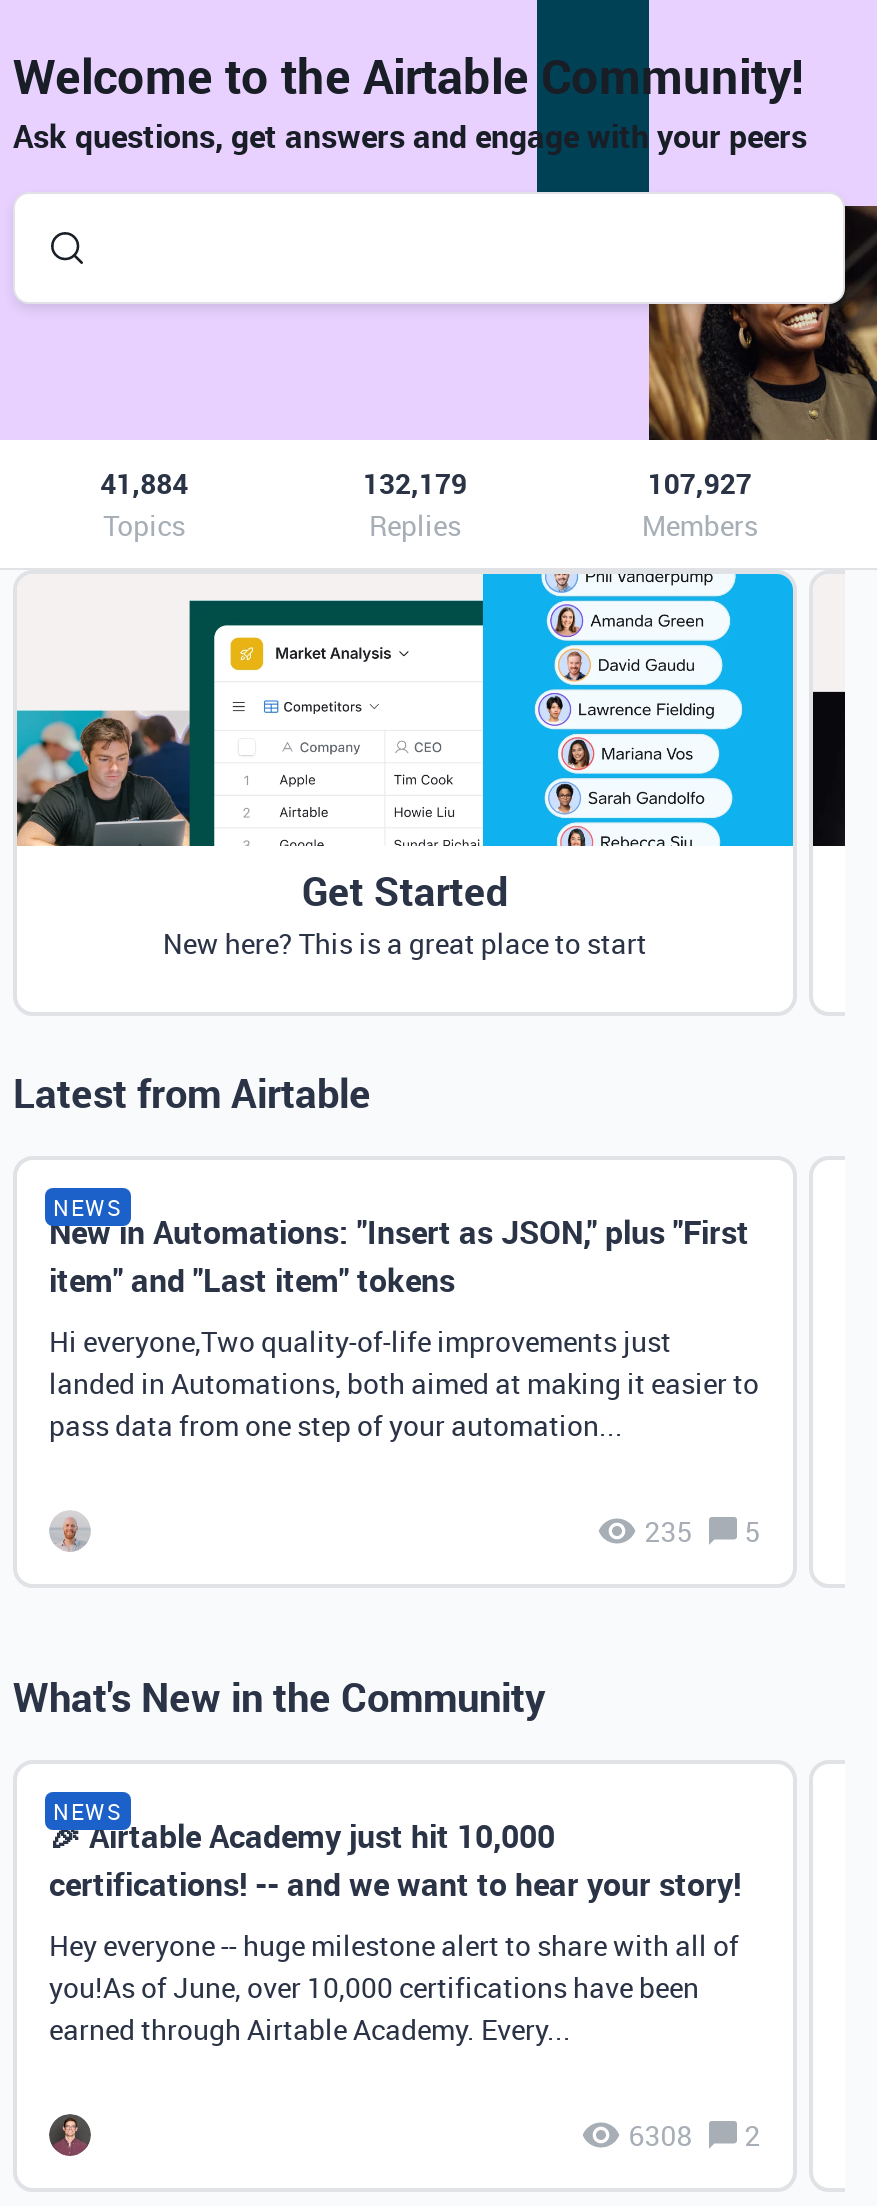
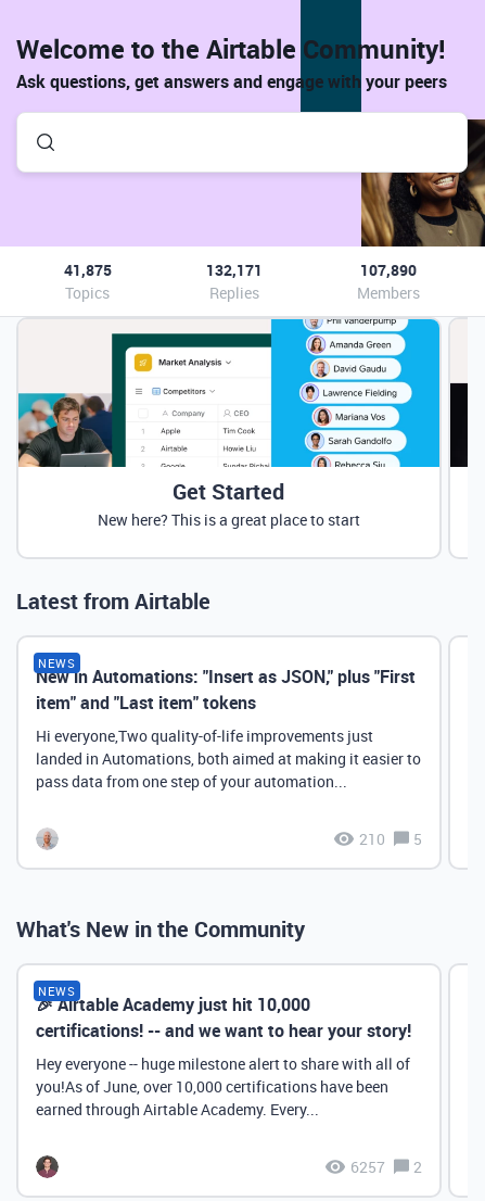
- 41,884
+ 41,875

- 132,179
+ 132,171

- 107,927
+ 107,890

- 235 5
+ 210 5

- 6308 2
+ 6257 2
